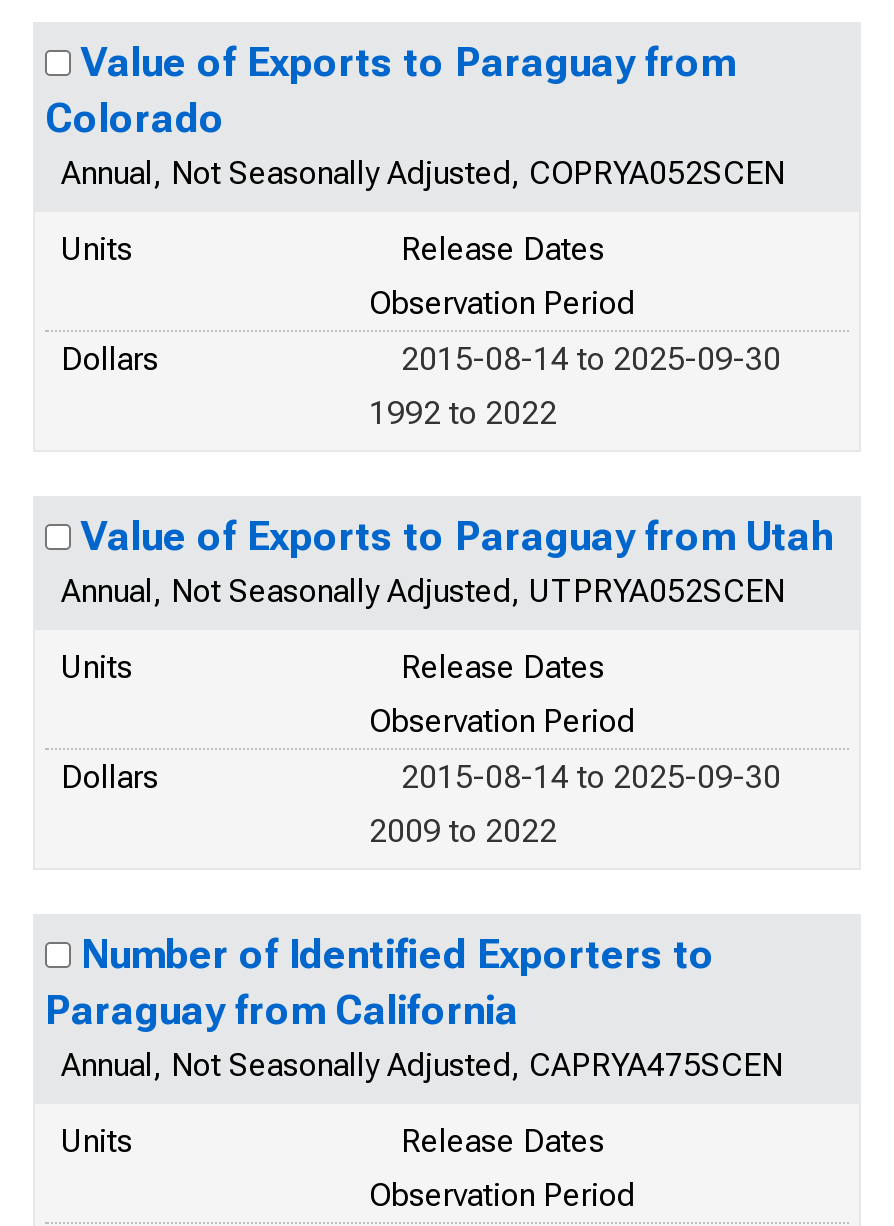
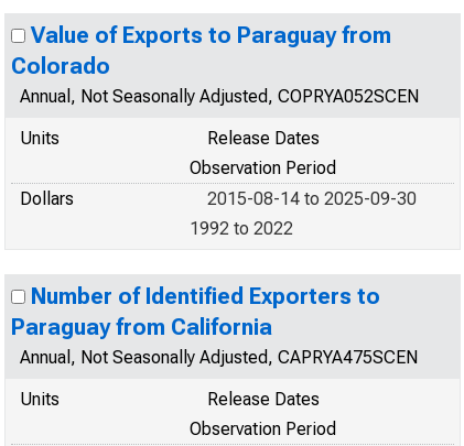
- Value of Exports to Paraguay from Utah
- Annual, Not Seasonally Adjusted, UTPRYA052SCEN
- Units
- Release Dates
- Observation Period
- Dollars
- 2015-08-14 to 2025-09-30
- 2009 to 2022
